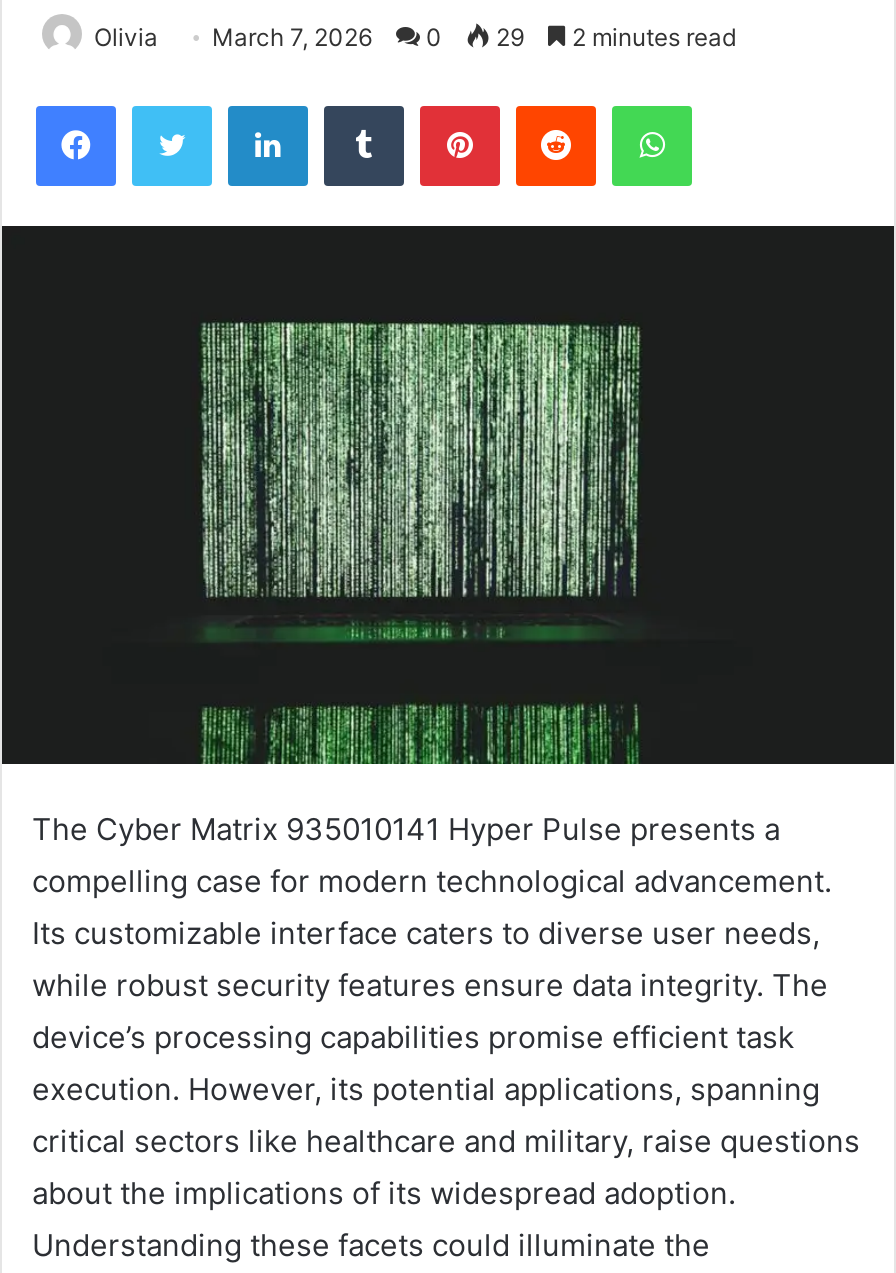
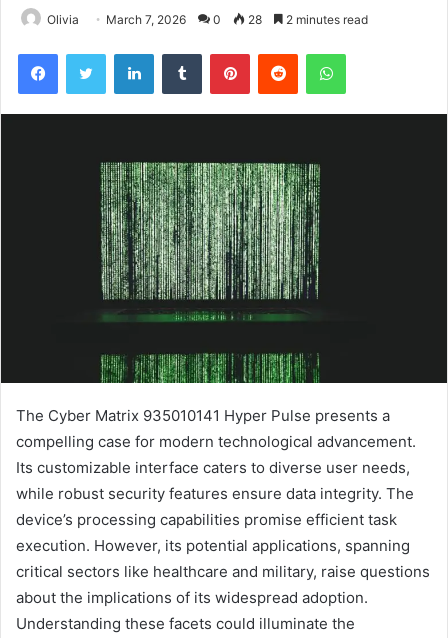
- Olivia March 7, 2026 0 29 2 minutes read
+ Olivia March 7, 2026 0 28 2 minutes read
